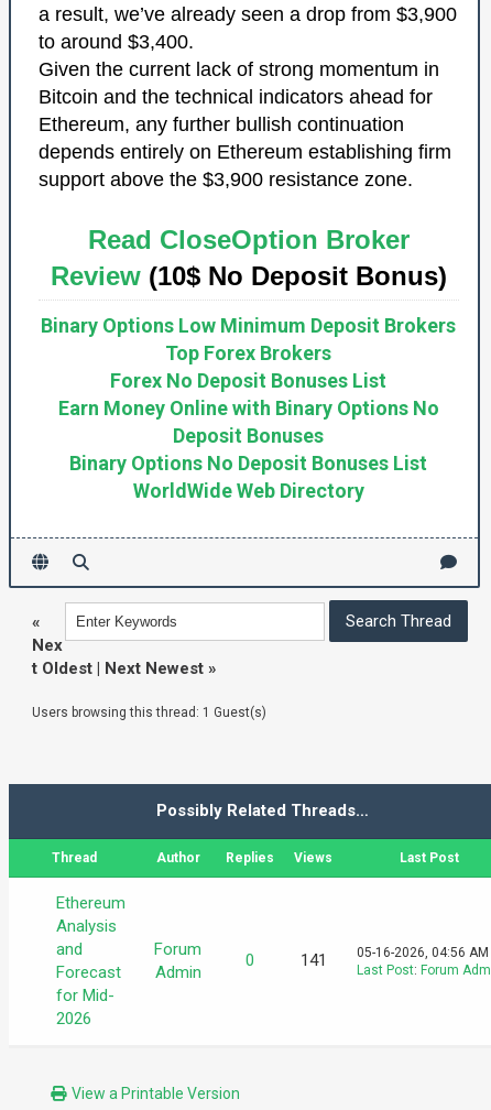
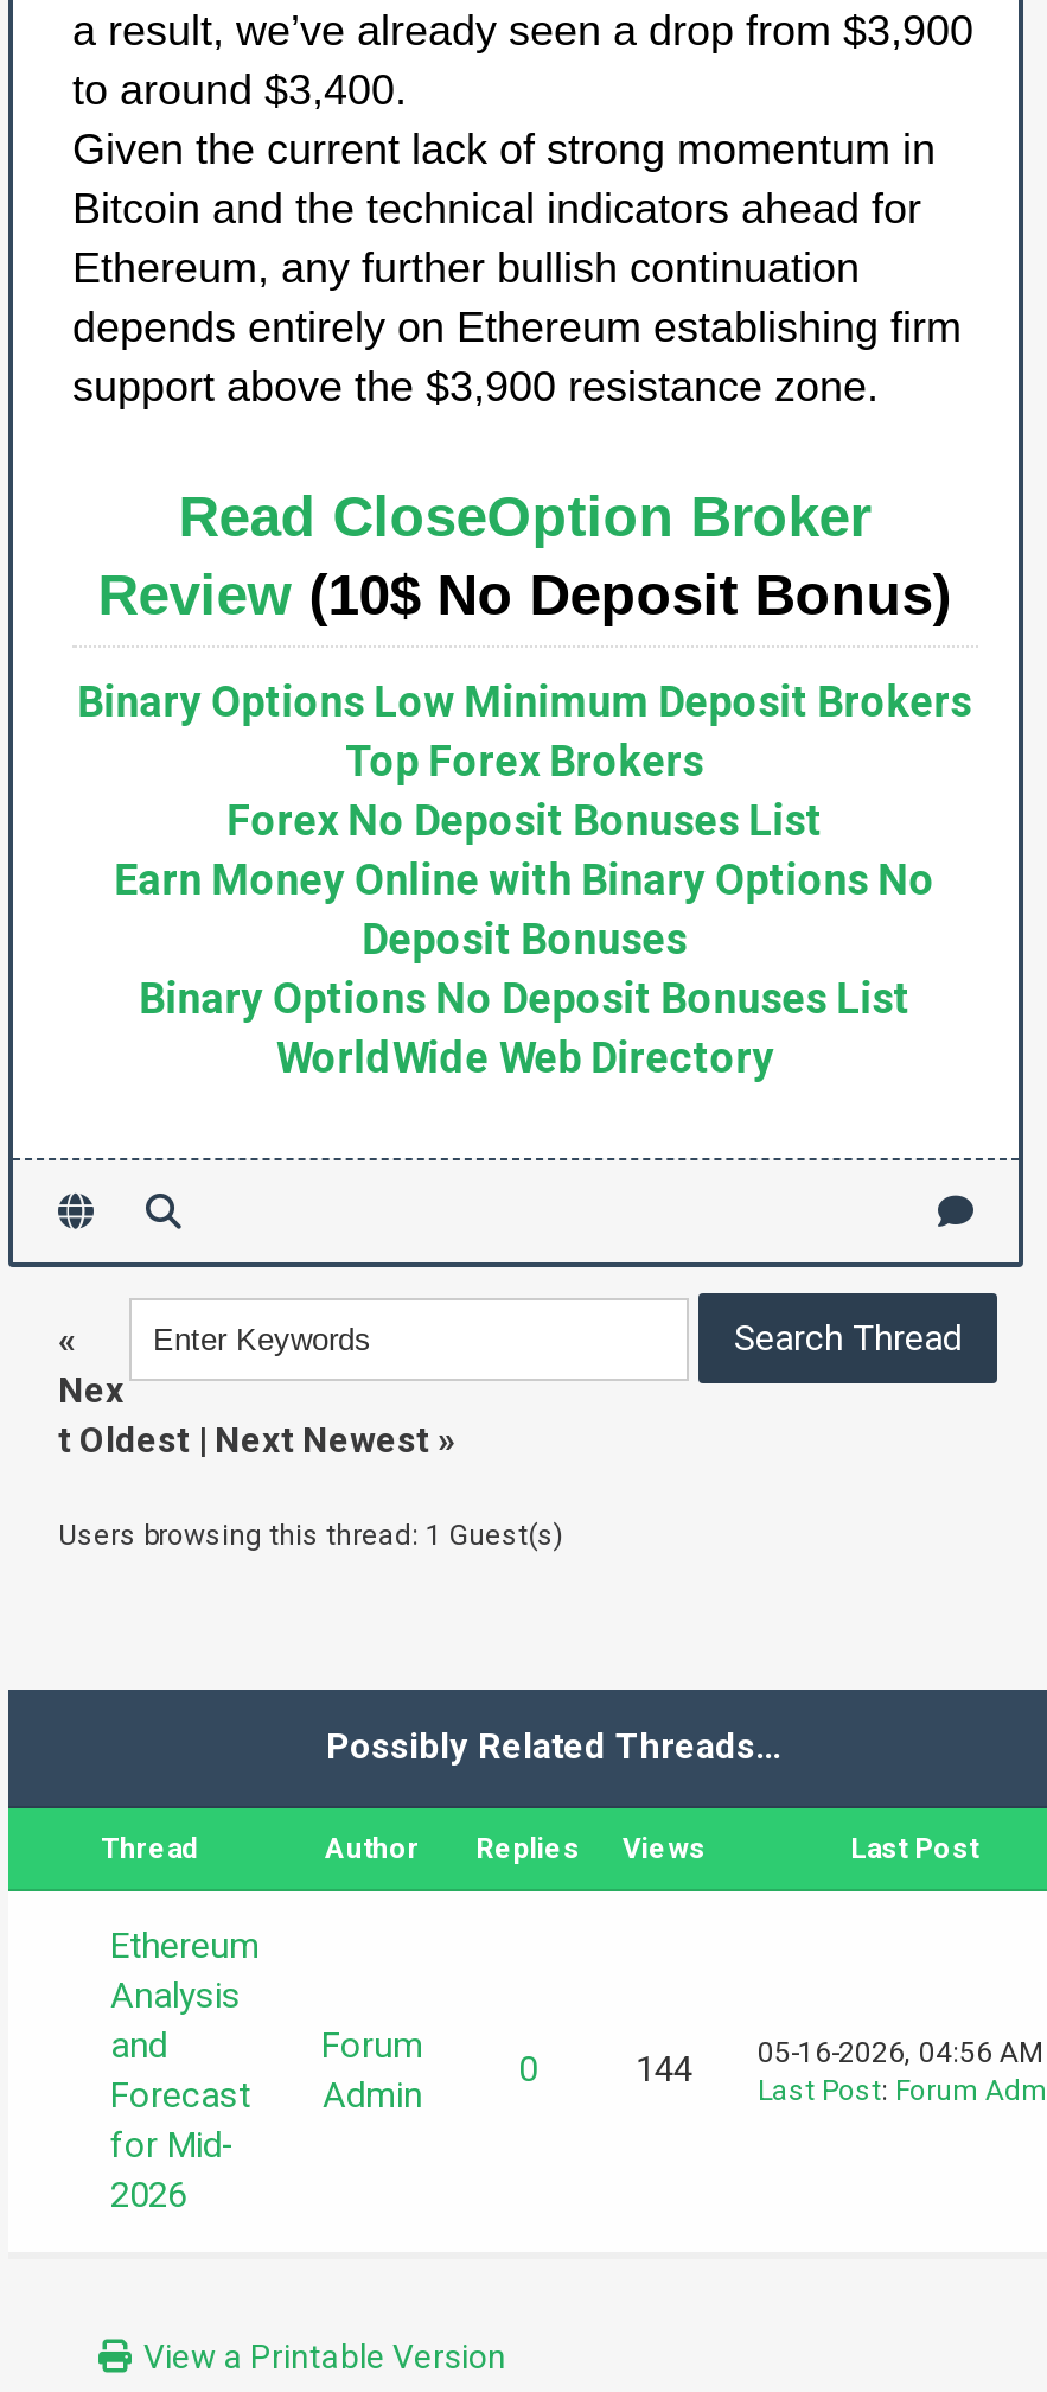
- 141
+ 144
